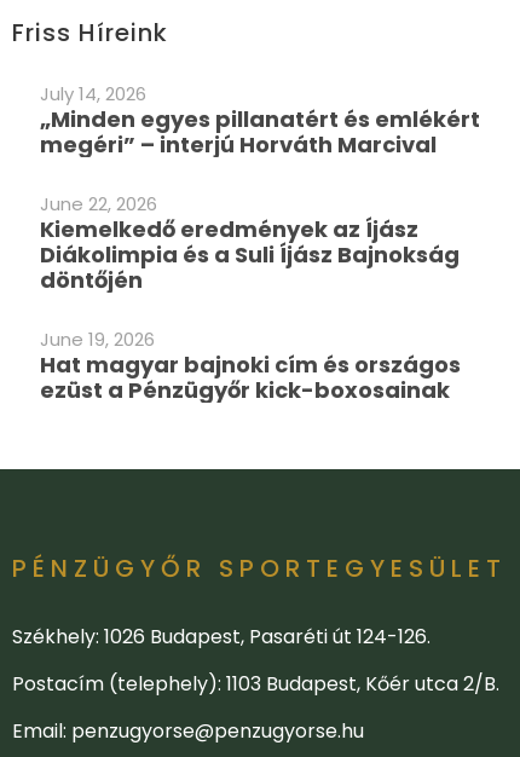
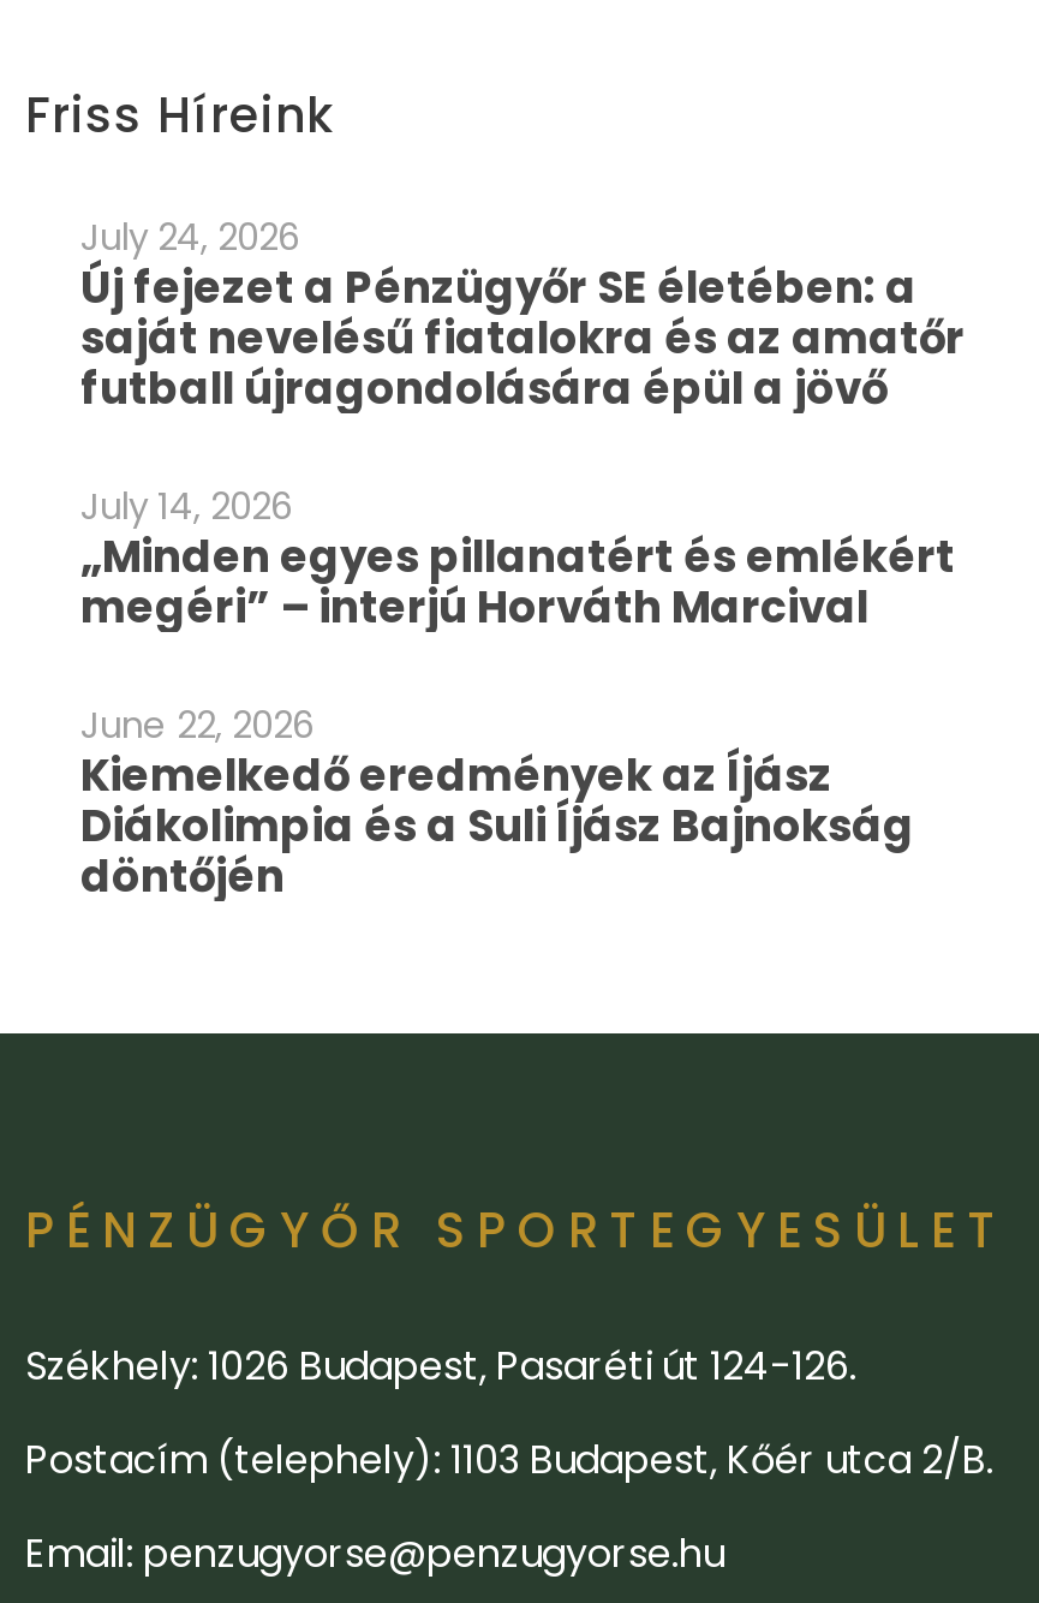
+ July 24, 2026
+ Új fejezet a Pénzügyőr SE életében: a
+ saját nevelésű fiatalokra és az amatőr
+ futball újragondolására épül a jövő

moved down: July 14, 2026 | „Minden egyes pillanatért és emlékért | megéri” – interjú Horváth Marcival | June 22, 2026 | Kiemelkedő eredmények az Íjász | Diákolimpia és a Suli Íjász Bajnokság | döntőjén

- June 19, 2026
- Hat magyar bajnoki cím és országos
- ezüst a Pénzügyőr kick-boxosainak
